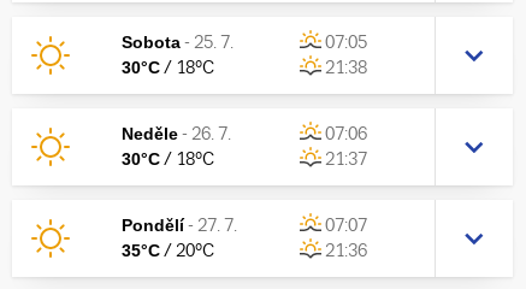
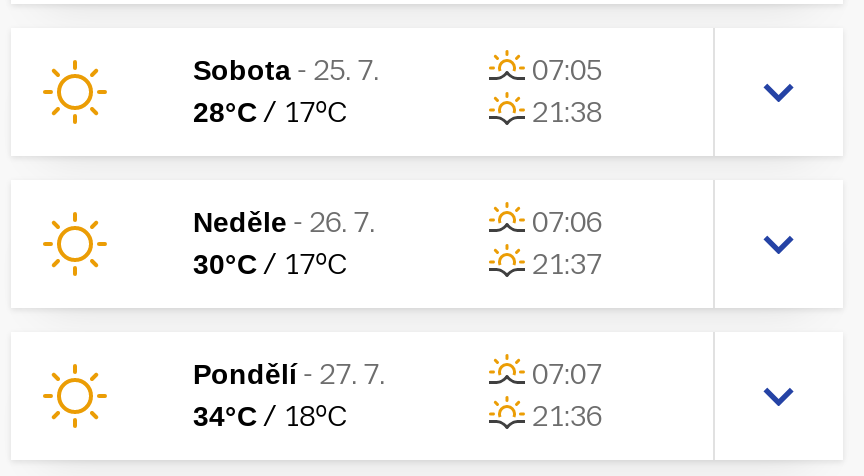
- 30°C / 18°C
+ 28°C / 17°C

- 30°C / 18°C
+ 30°C / 17°C

- 35°C / 20°C
+ 34°C / 18°C
